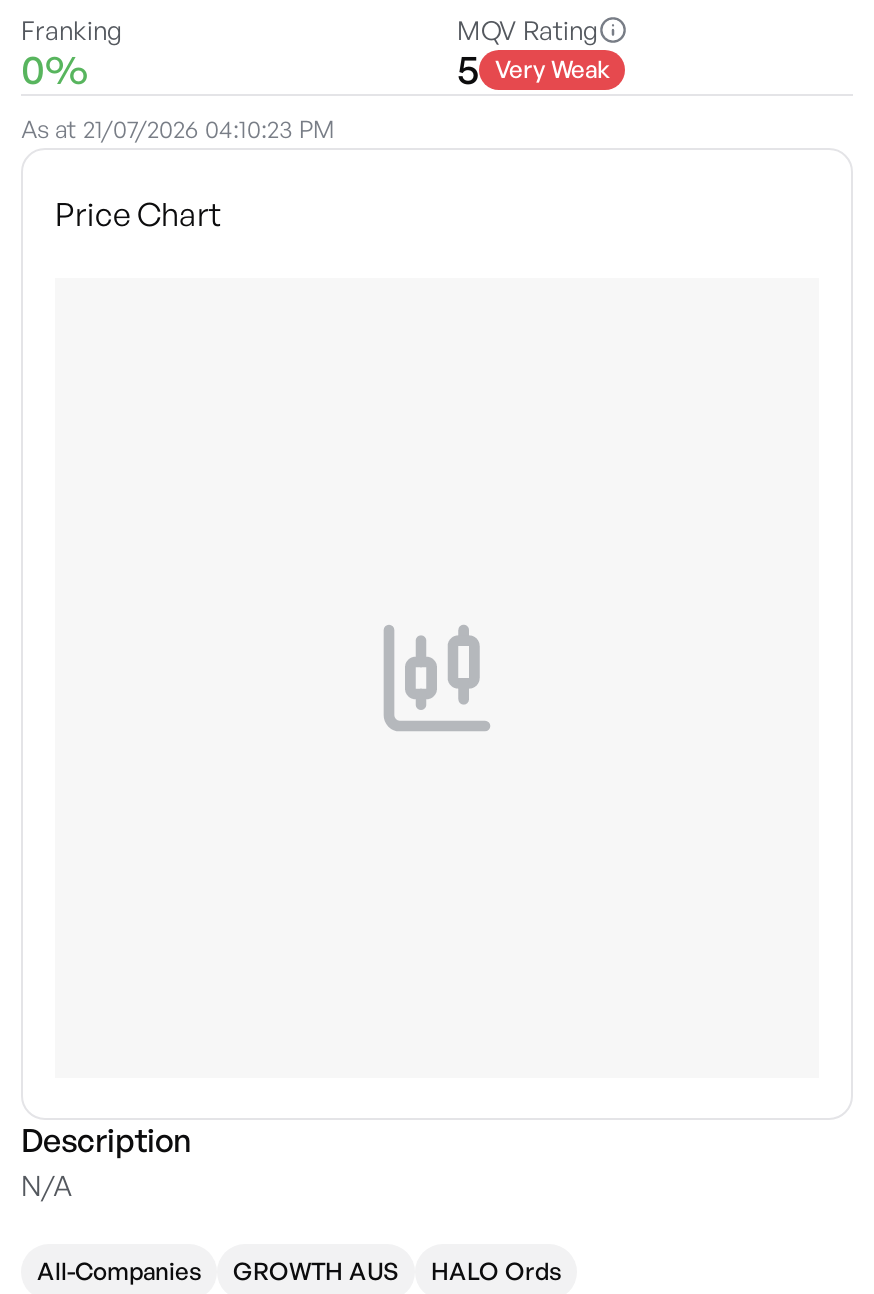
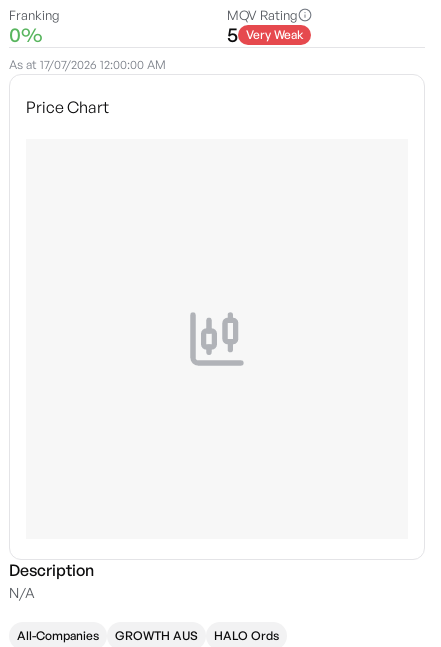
- As at 21/07/2026 04:10:23 PM
+ As at 17/07/2026 12:00:00 AM
